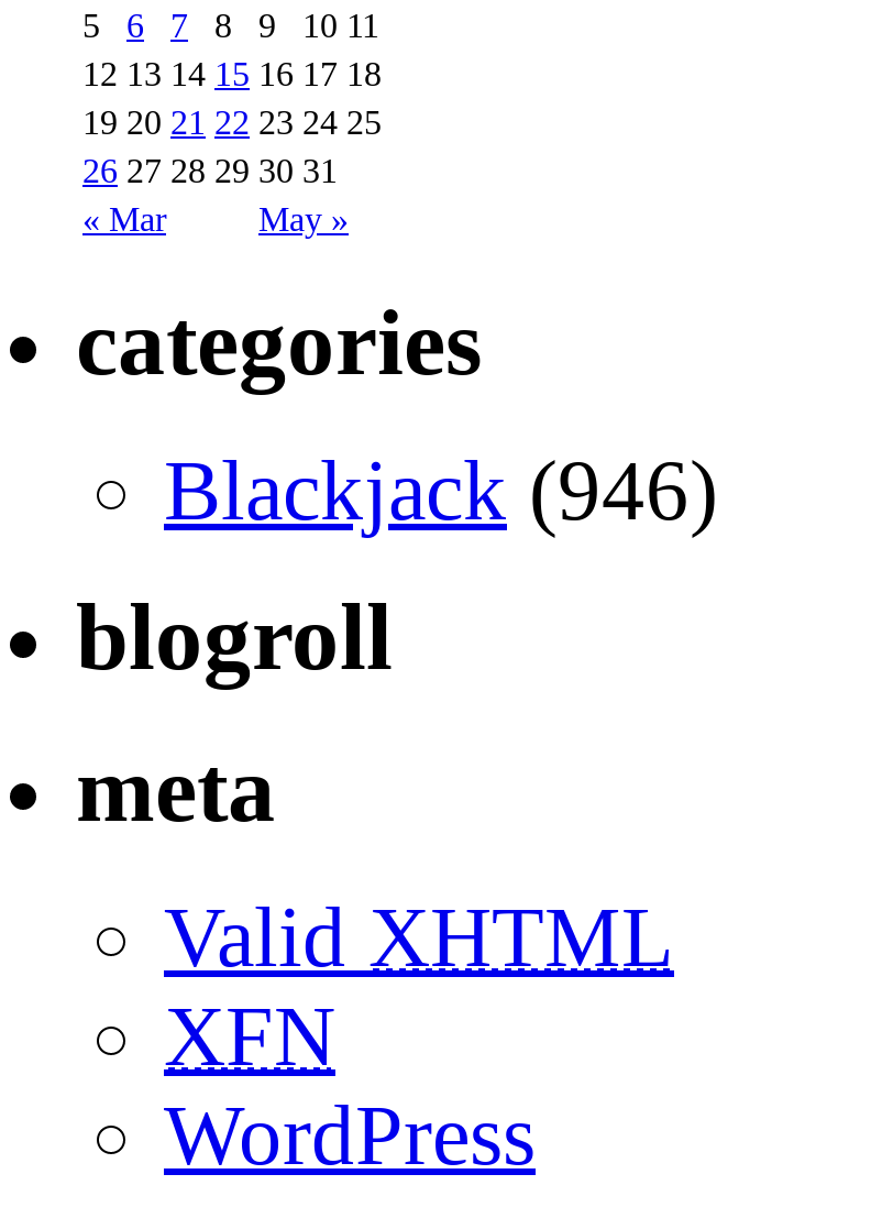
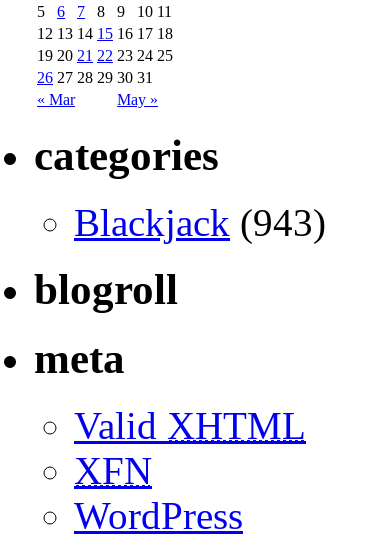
- Blackjack (946)
+ Blackjack (943)
